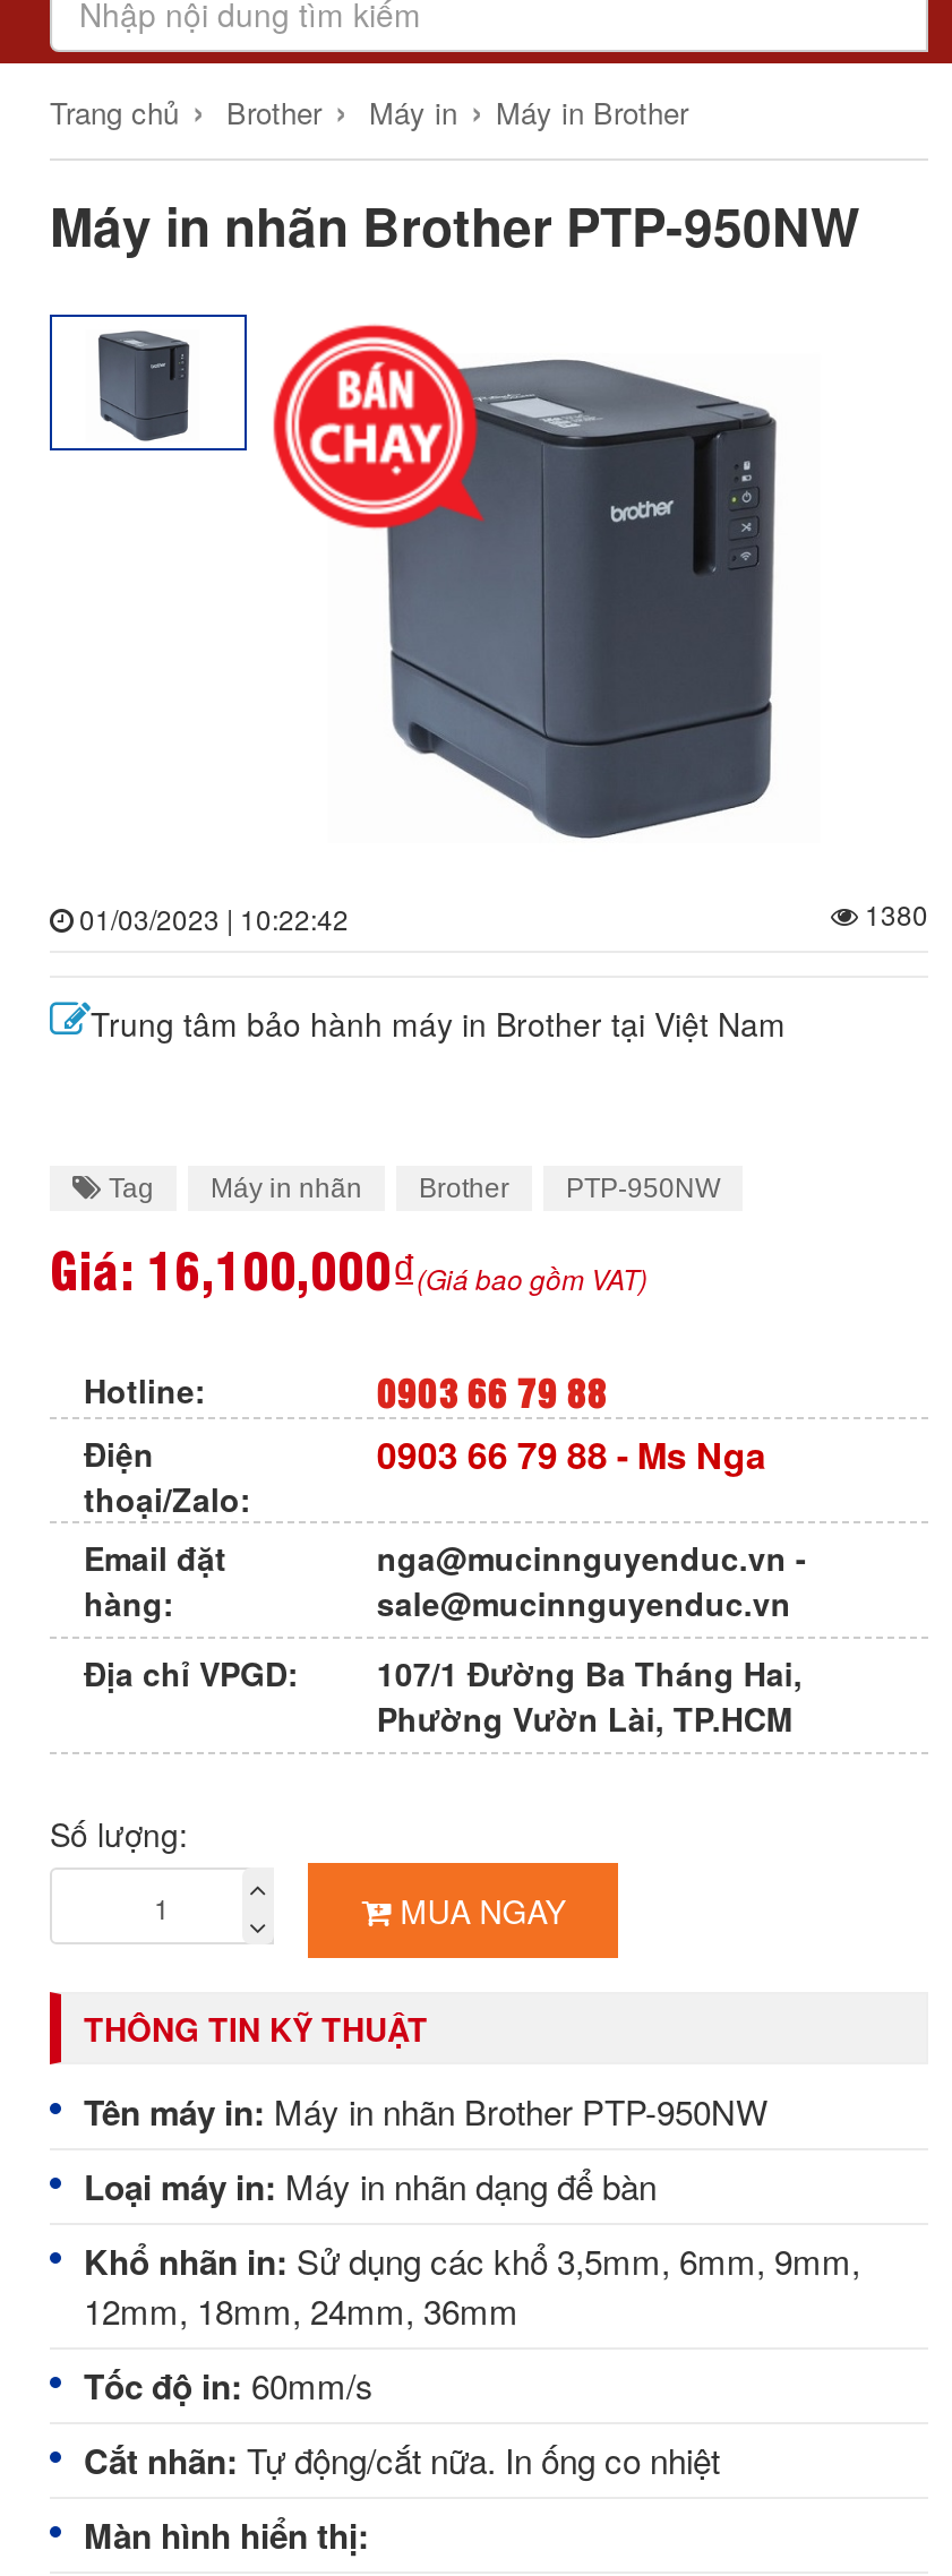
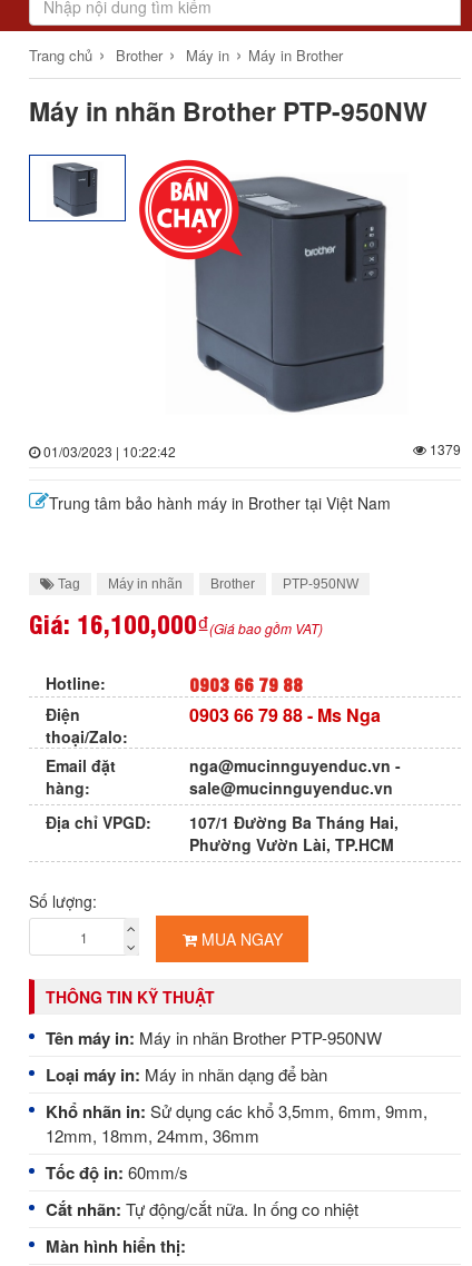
- 1380
+ 1379
